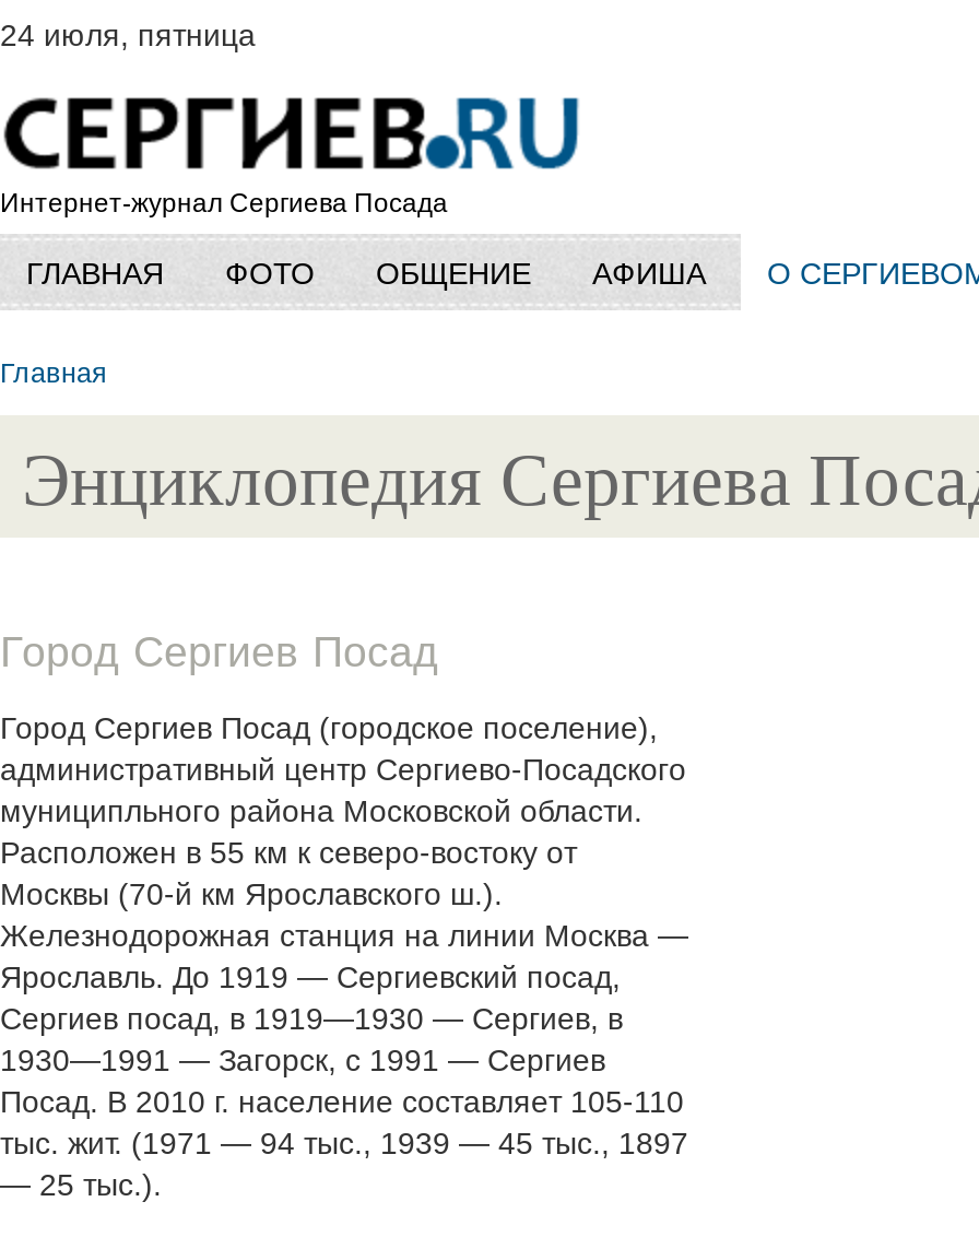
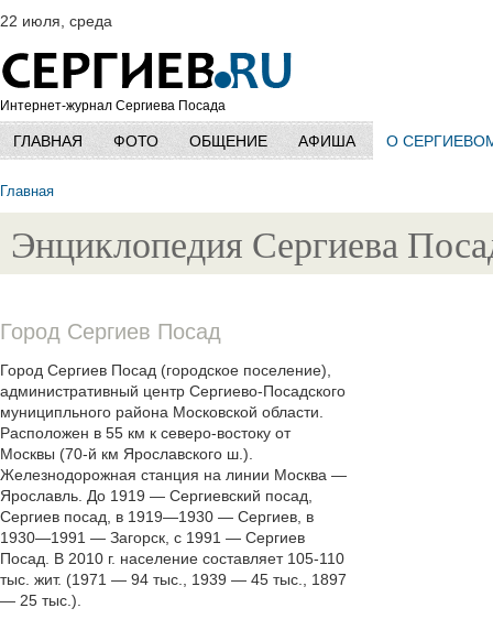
- 24 июля, пятница
+ 22 июля, среда
